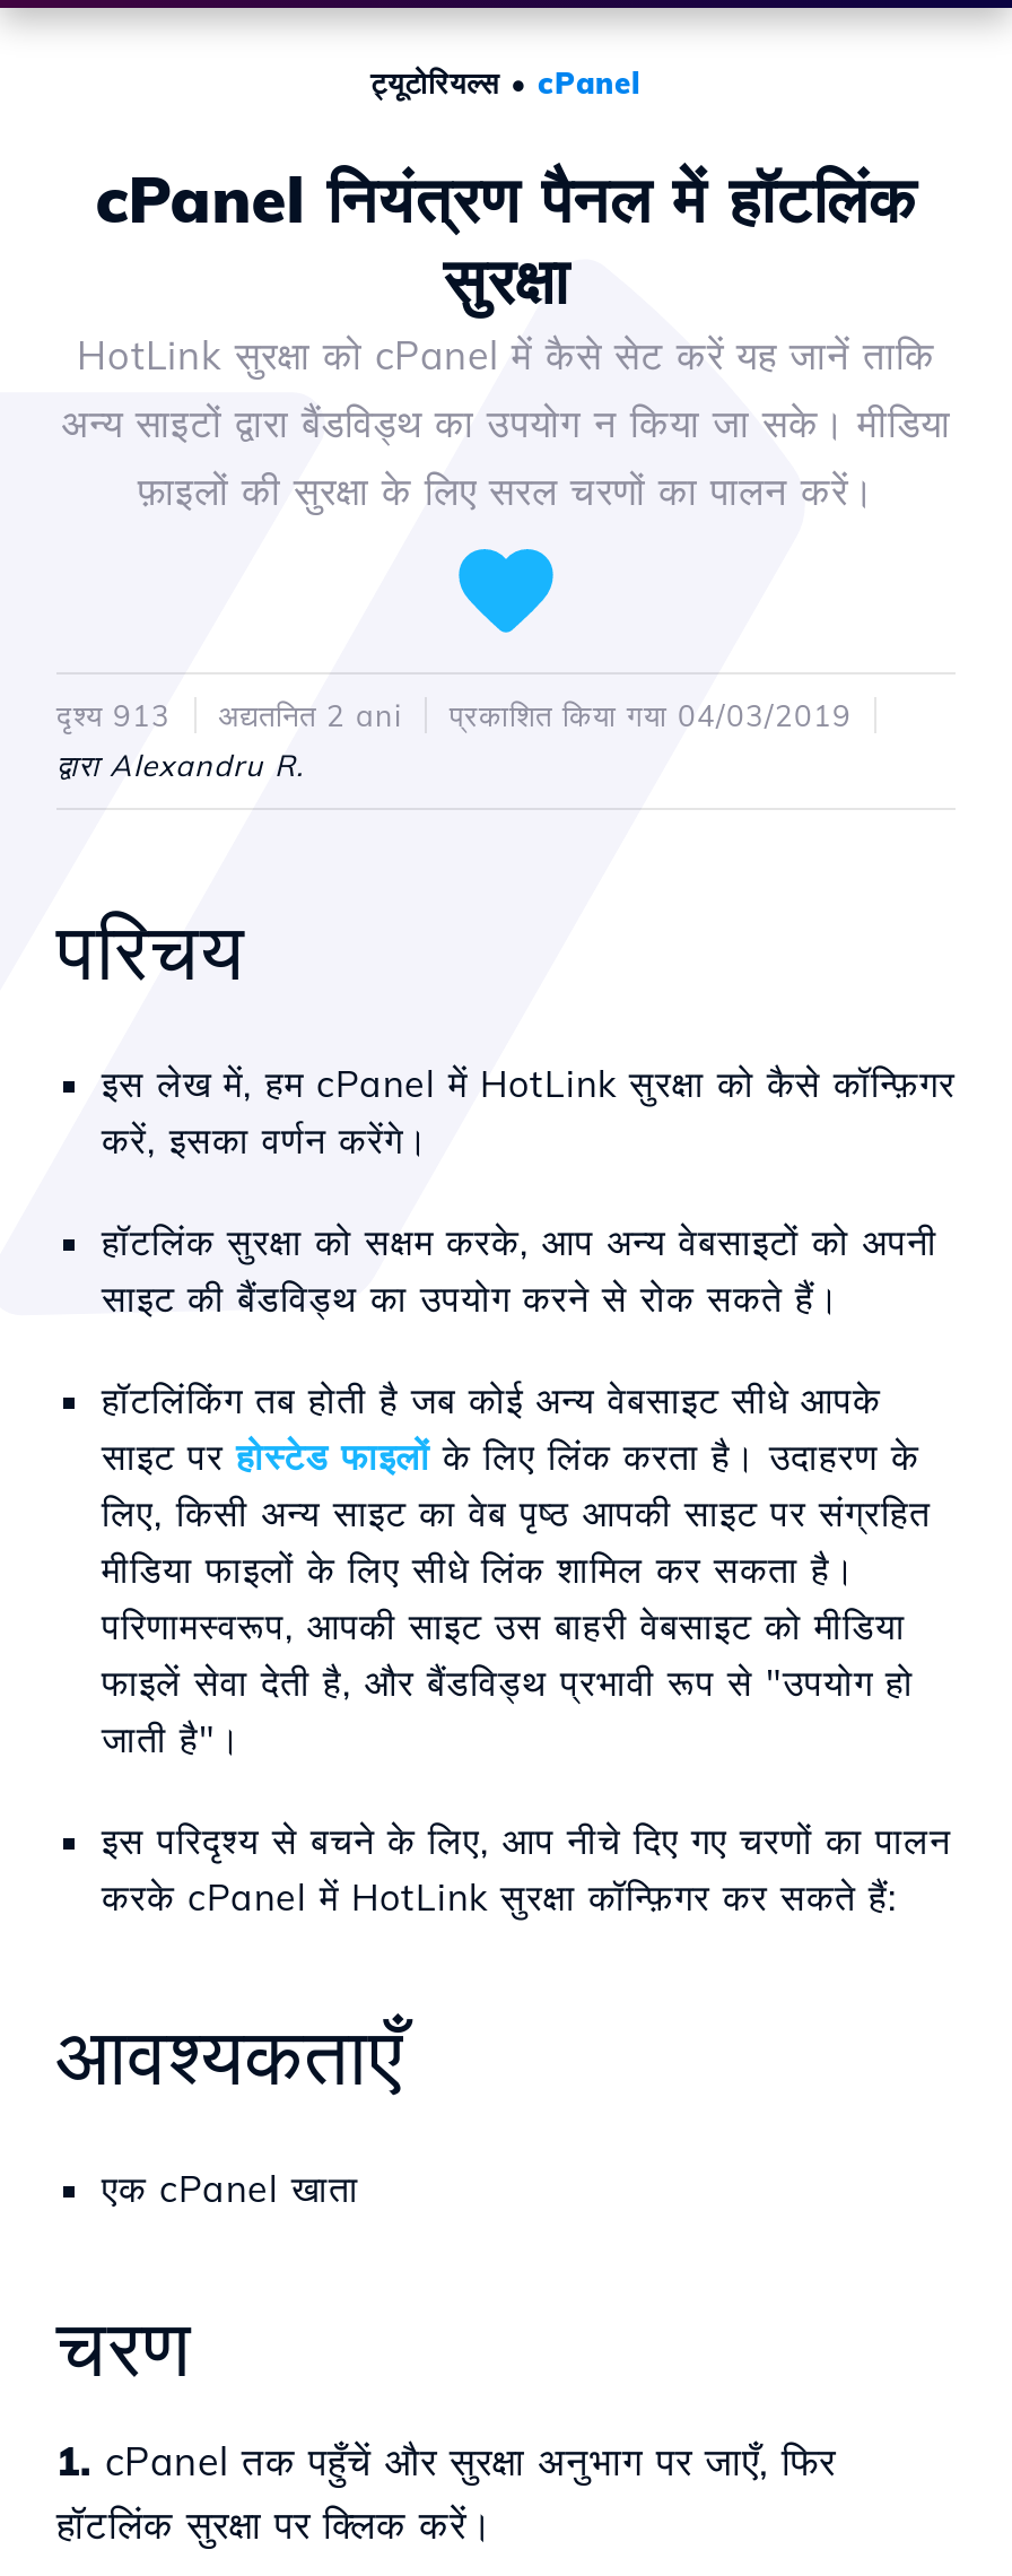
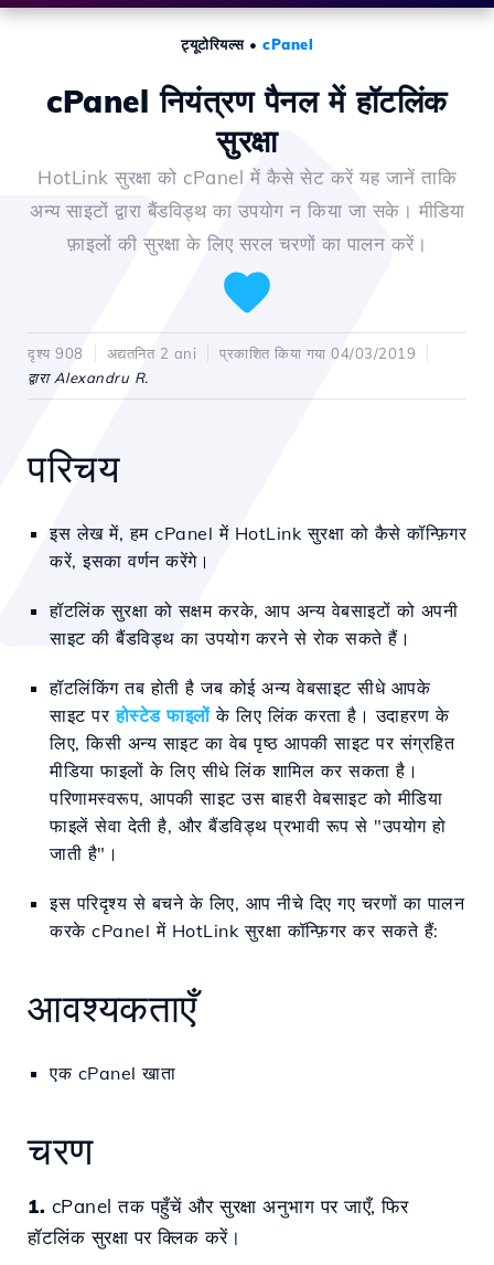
- दृश्य 913 अद्यतनित 2 ani प्रकाशित किया गया 04/03/2019
+ दृश्य 908 अद्यतनित 2 ani प्रकाशित किया गया 04/03/2019
